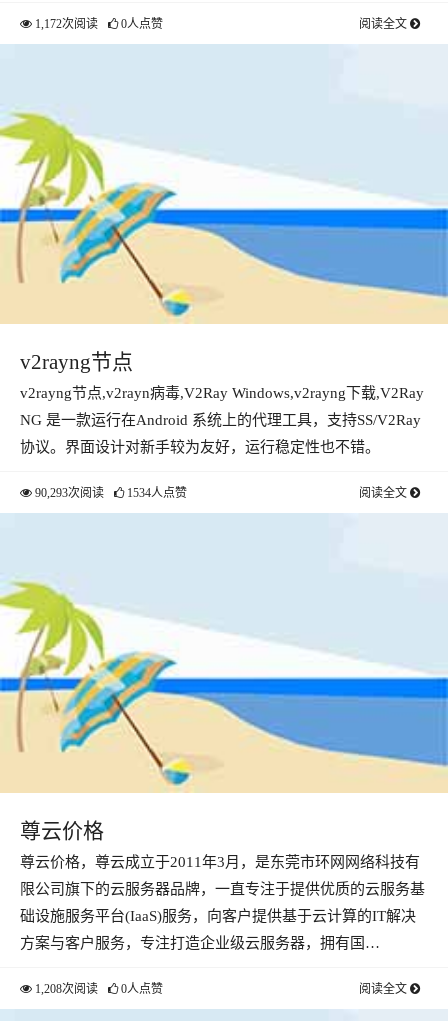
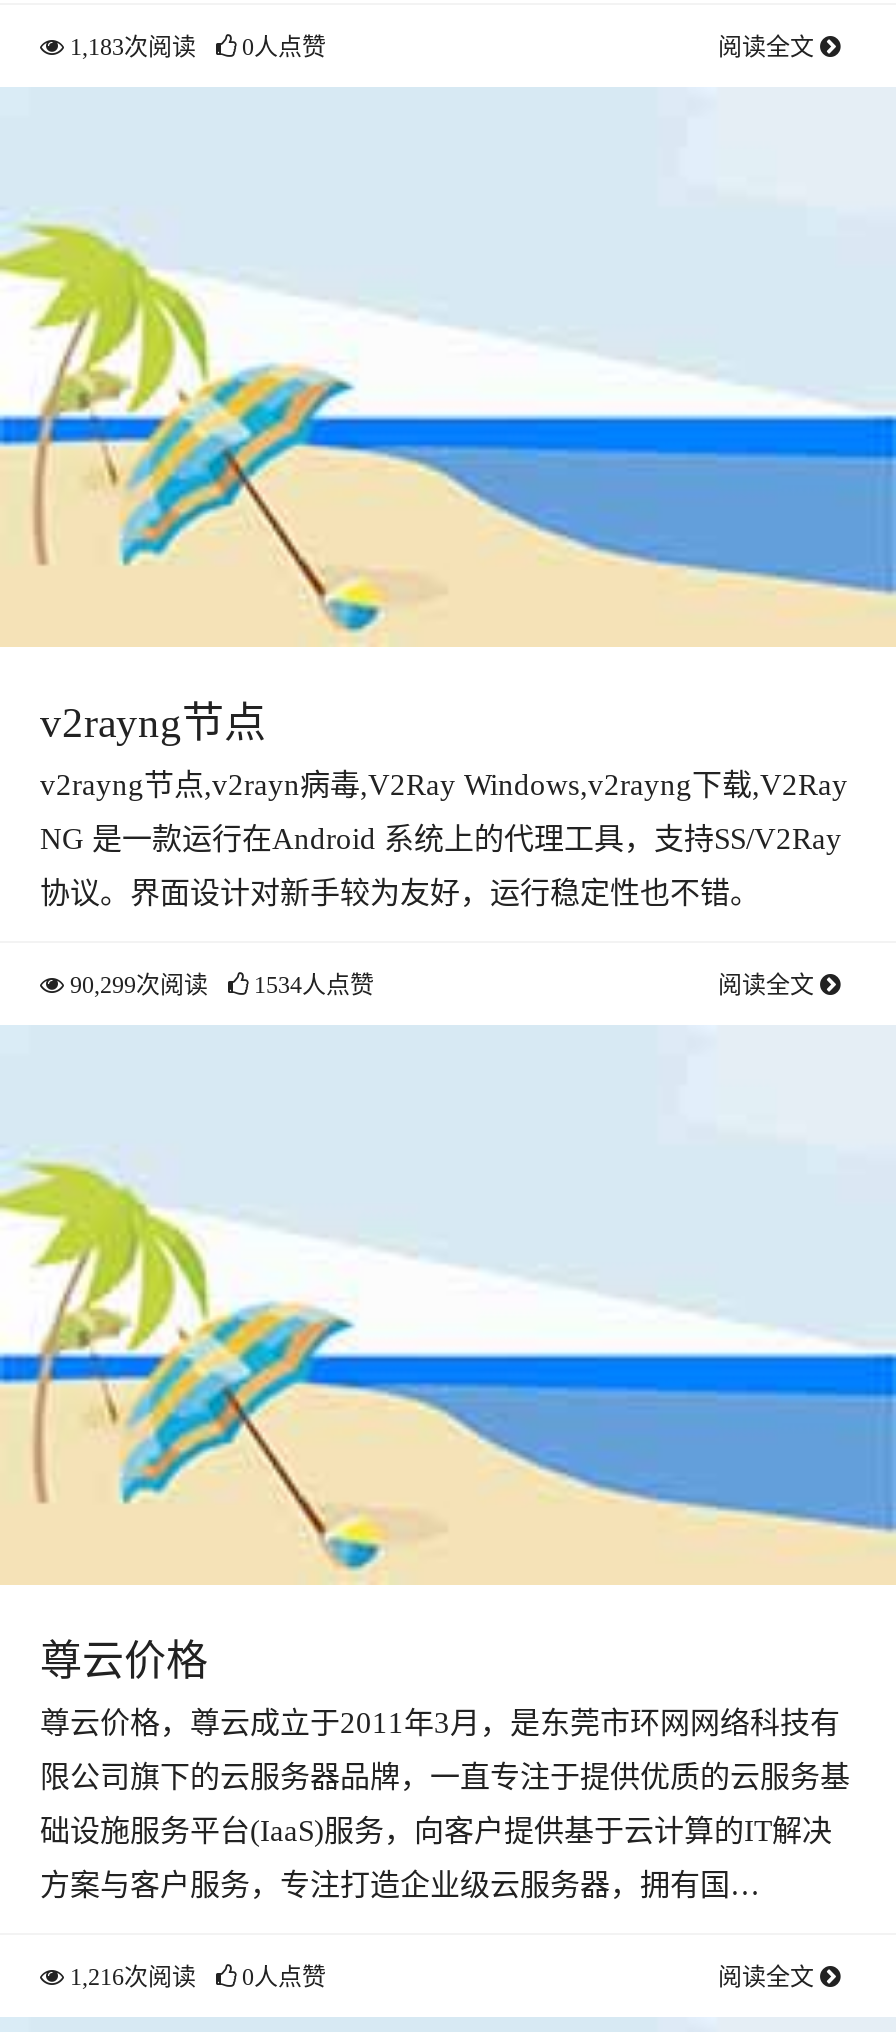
- 1,172次阅读 0人点赞
+ 1,183次阅读 0人点赞

- 90,293次阅读 1534人点赞
+ 90,299次阅读 1534人点赞

- 1,208次阅读 0人点赞
+ 1,216次阅读 0人点赞
